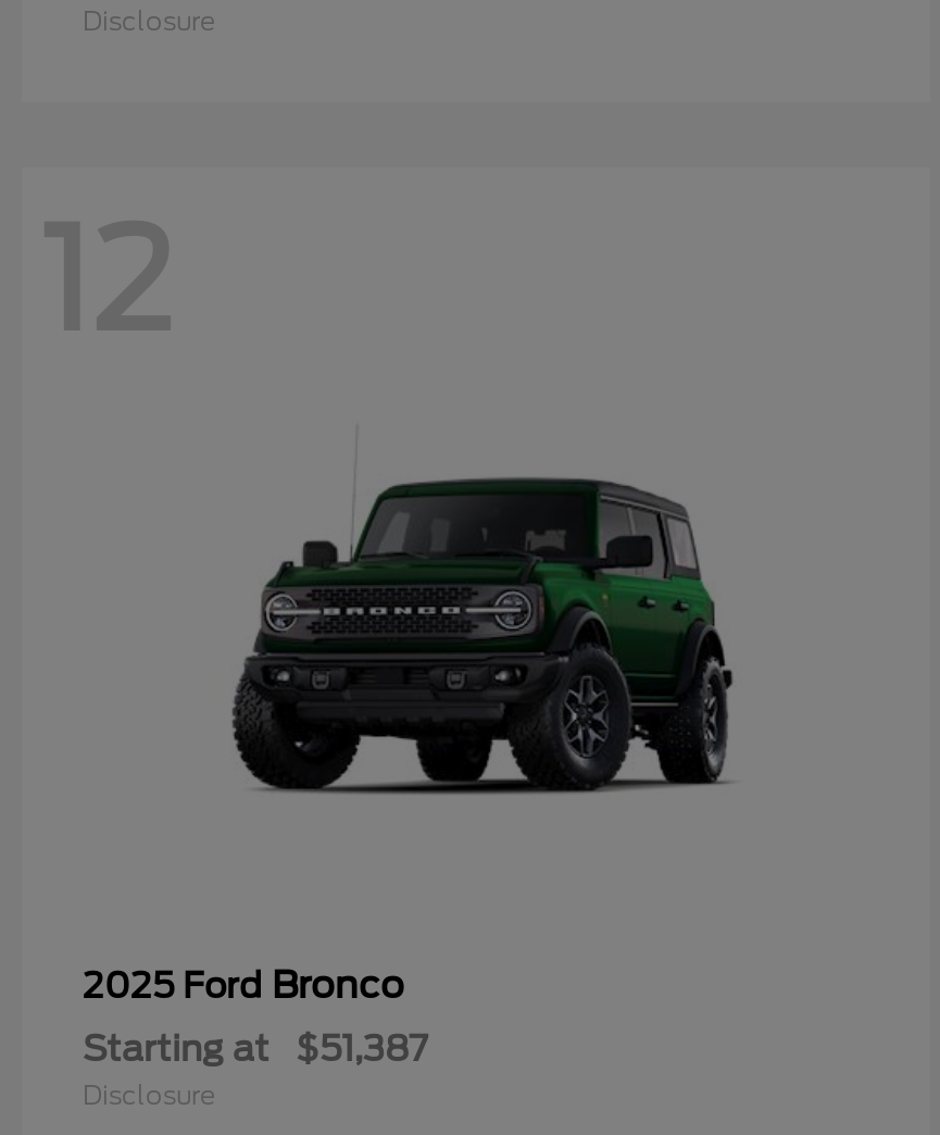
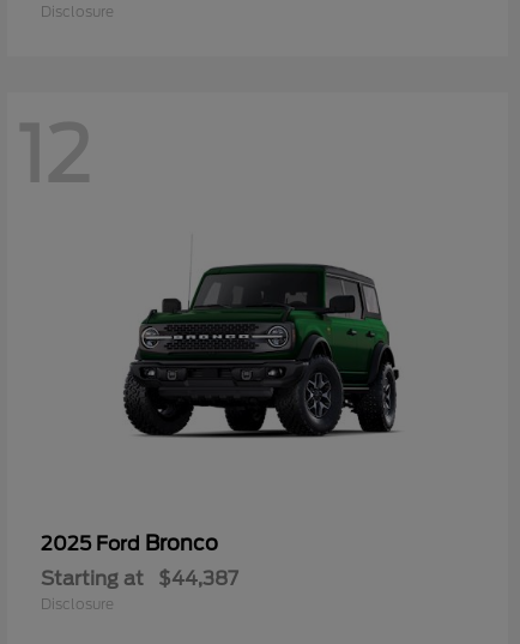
- Starting at $51,387
+ Starting at $44,387
